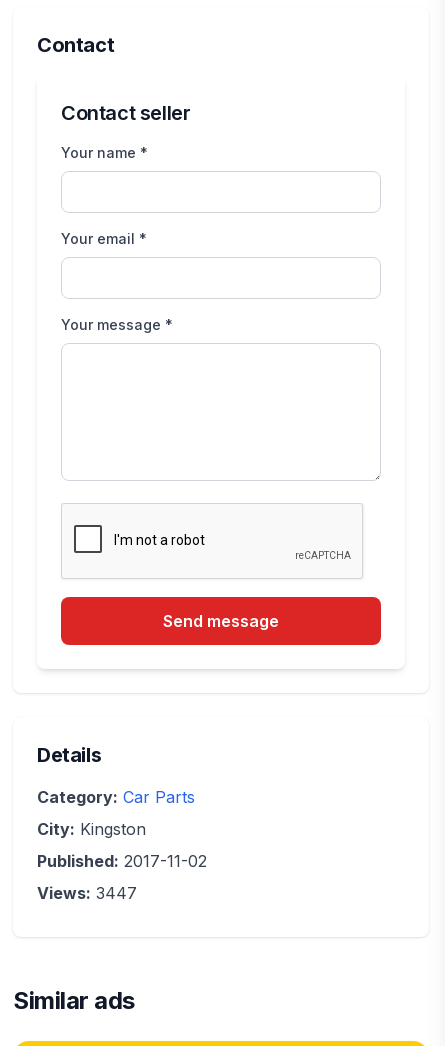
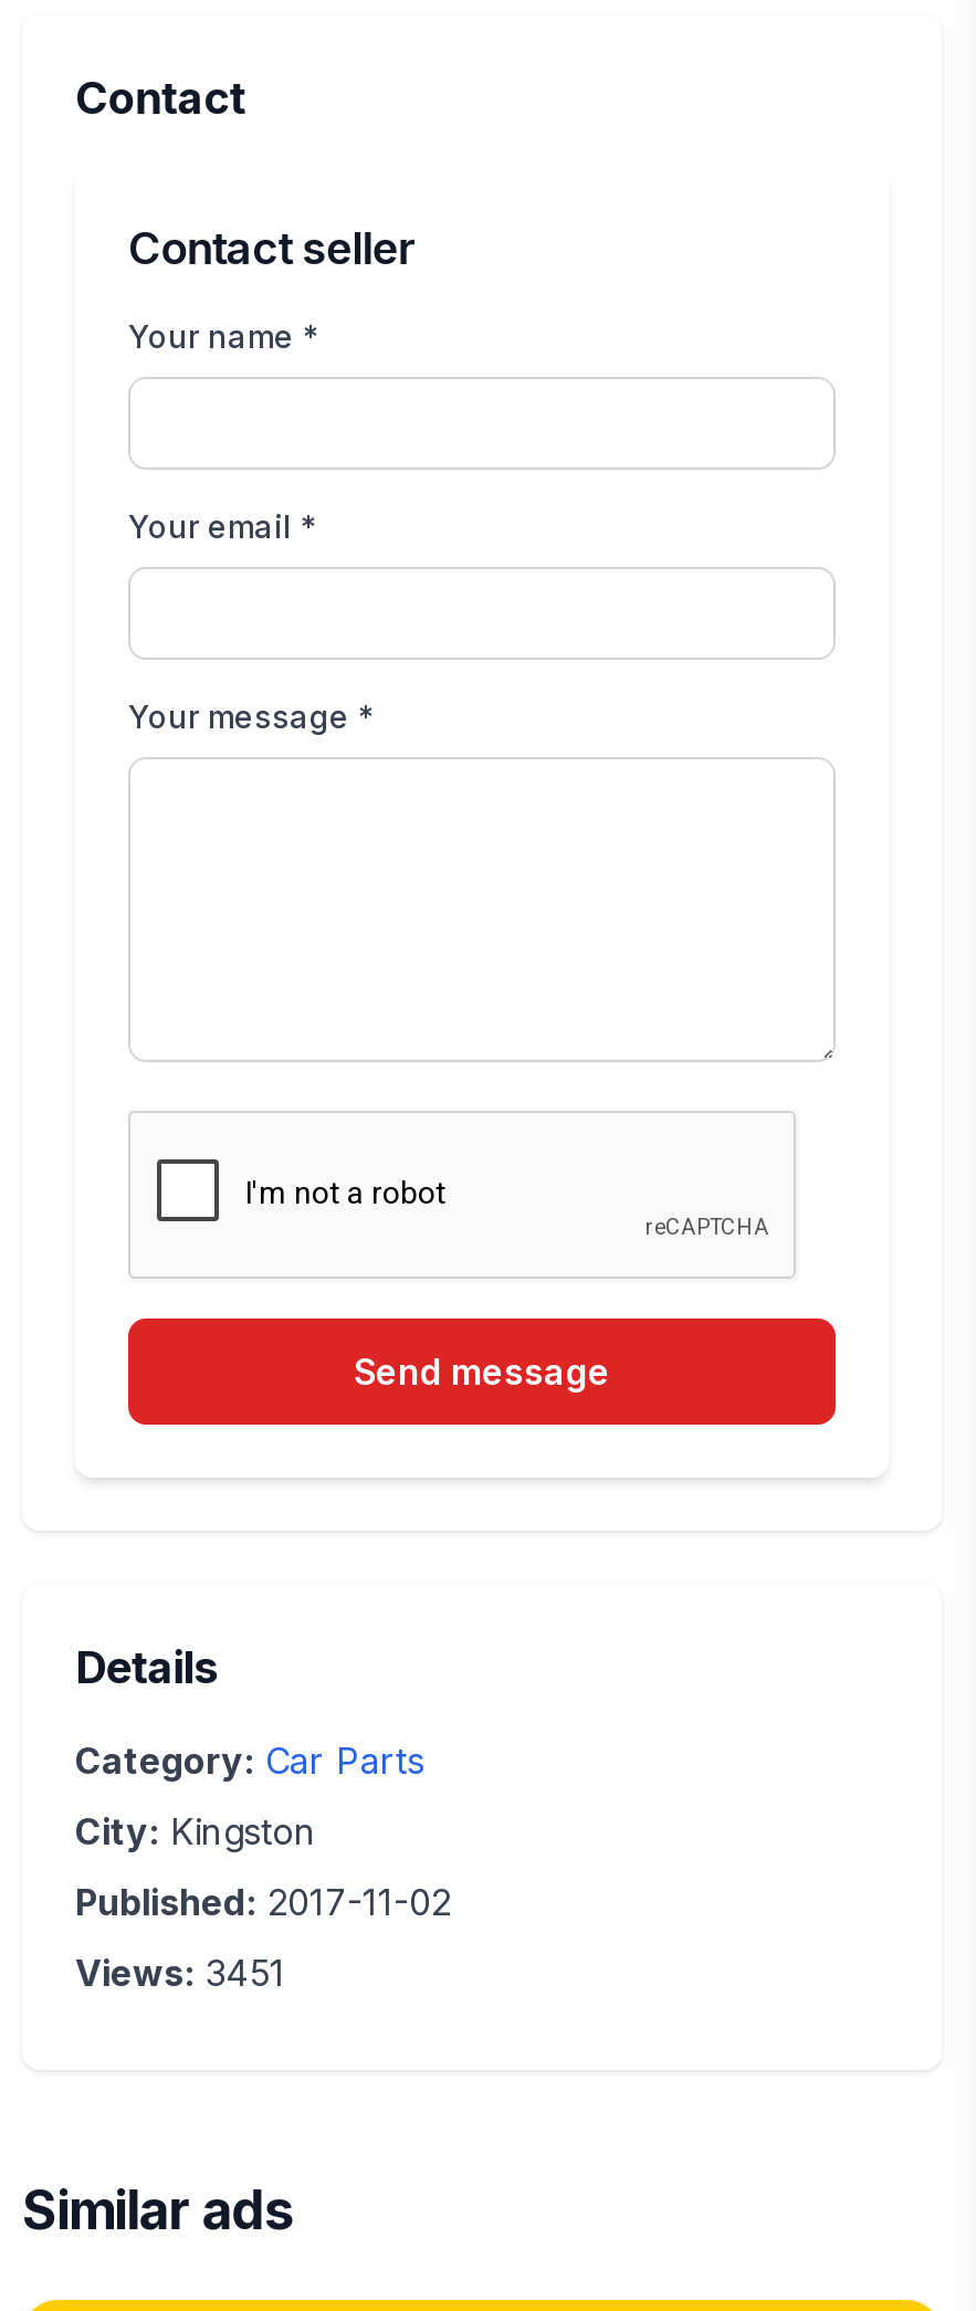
- Views: 3447
+ Views: 3451
